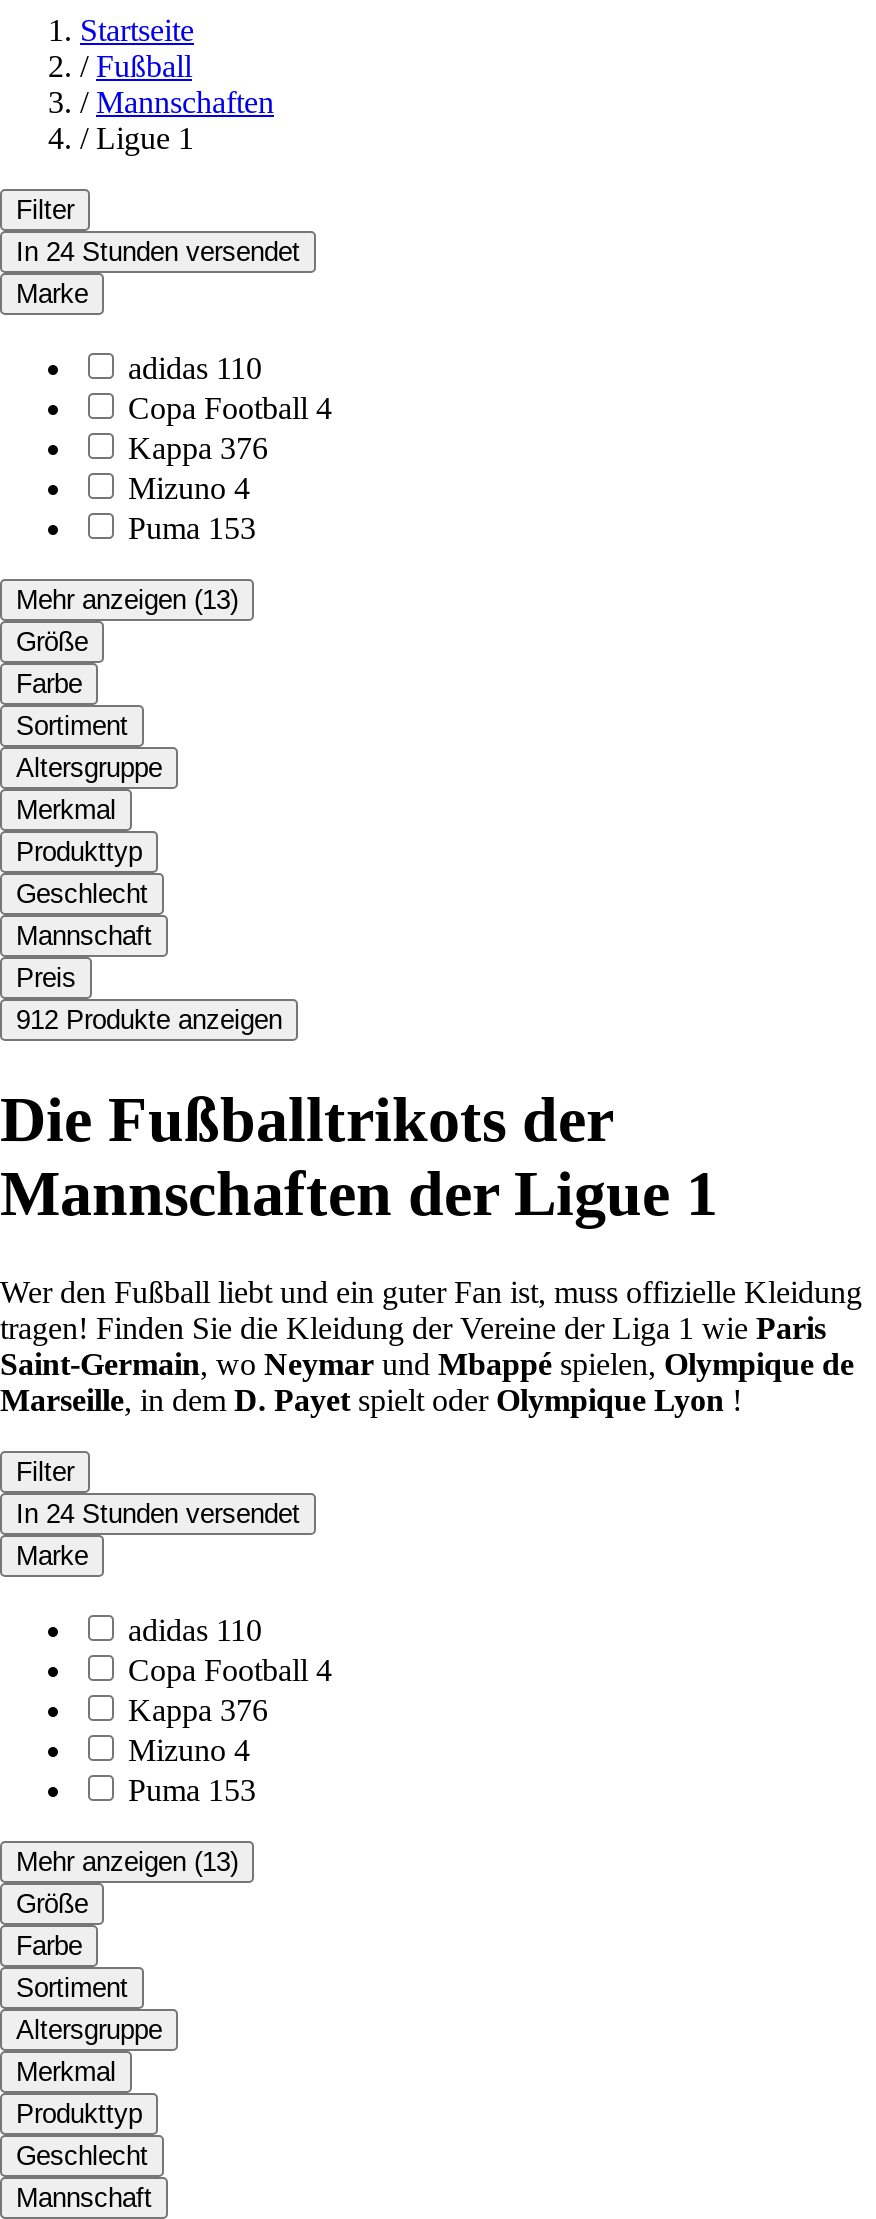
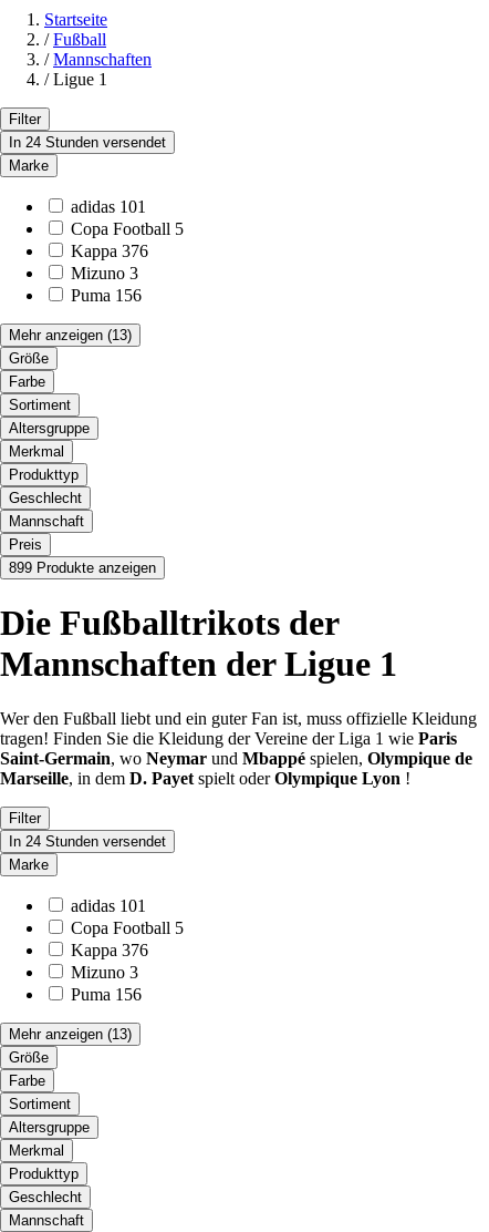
- adidas 110
+ adidas 101

- Copa Football 4
+ Copa Football 5

- Mizuno 4
+ Mizuno 3

- Puma 153
+ Puma 156

- 912 Produkte anzeigen
+ 899 Produkte anzeigen

- adidas 110
+ adidas 101

- Copa Football 4
+ Copa Football 5

- Mizuno 4
+ Mizuno 3

- Puma 153
+ Puma 156
